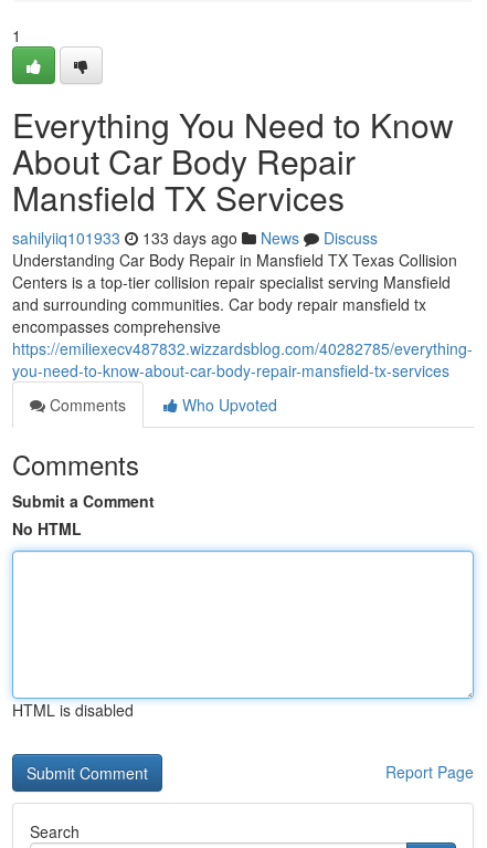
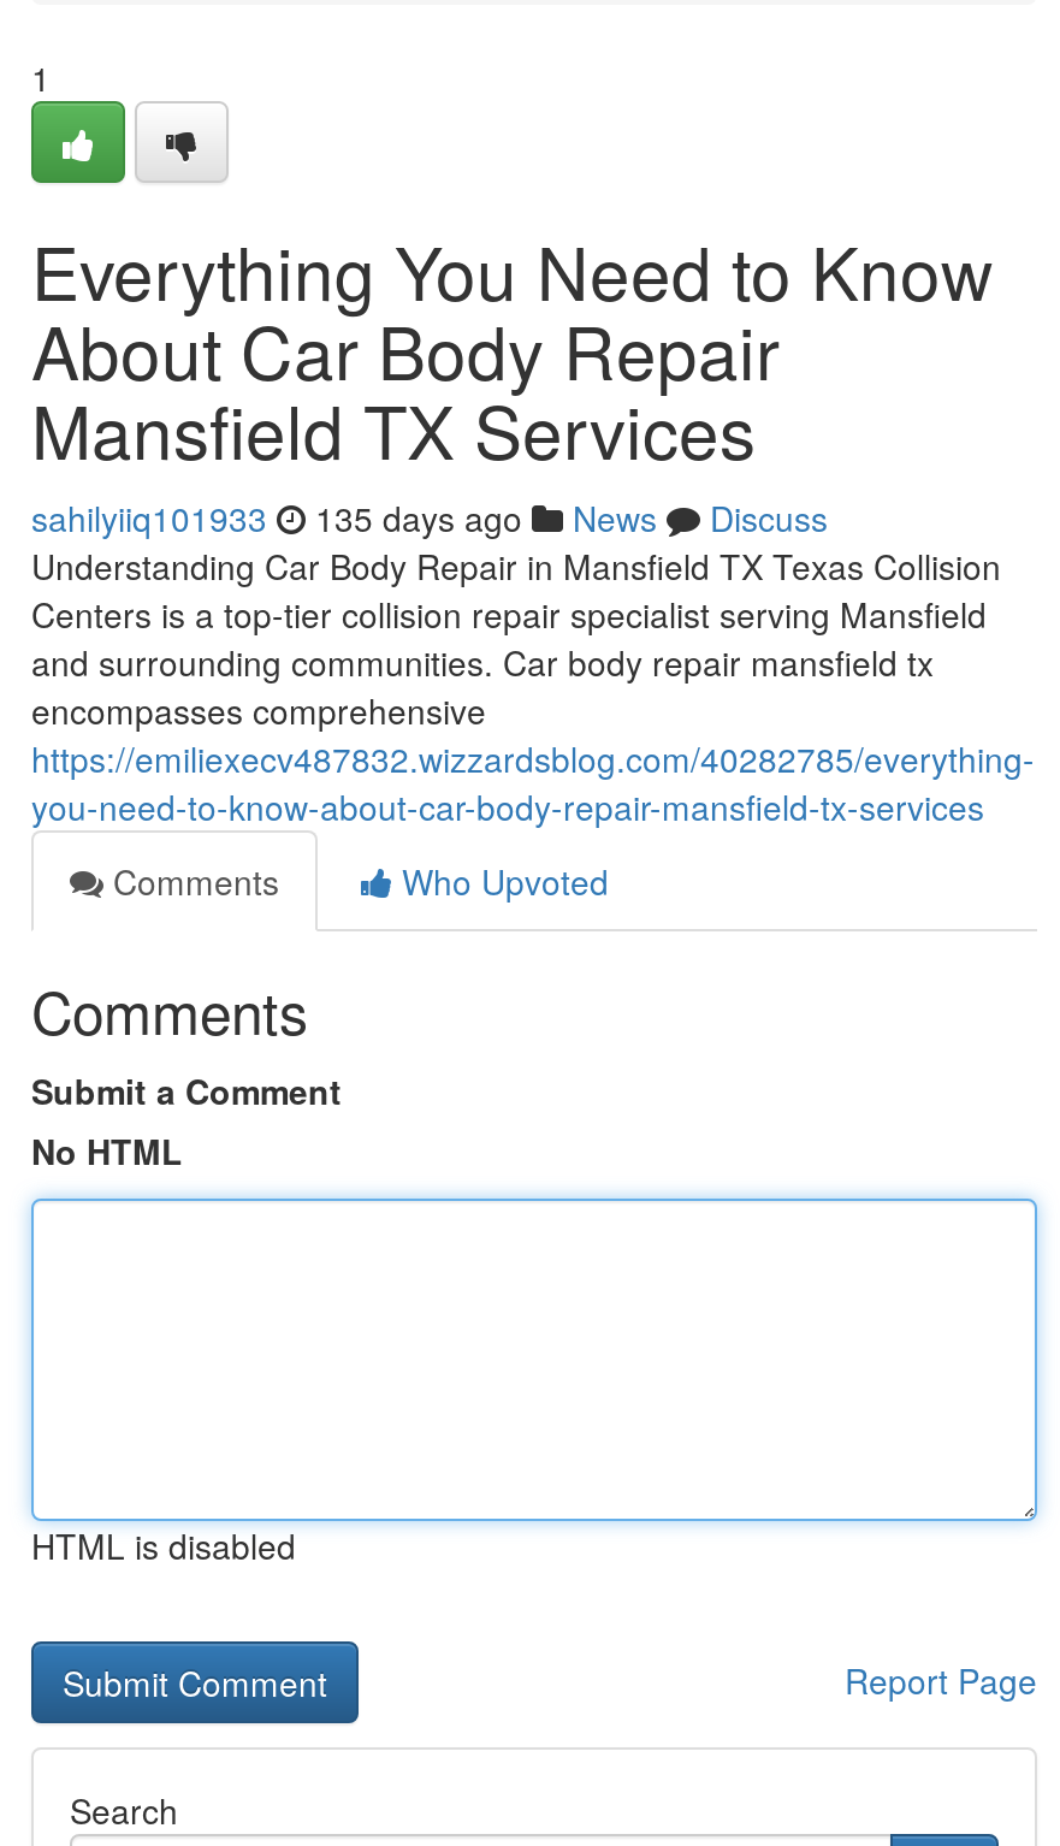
- sahilyiiq101933 133 days ago News Discuss
+ sahilyiiq101933 135 days ago News Discuss
